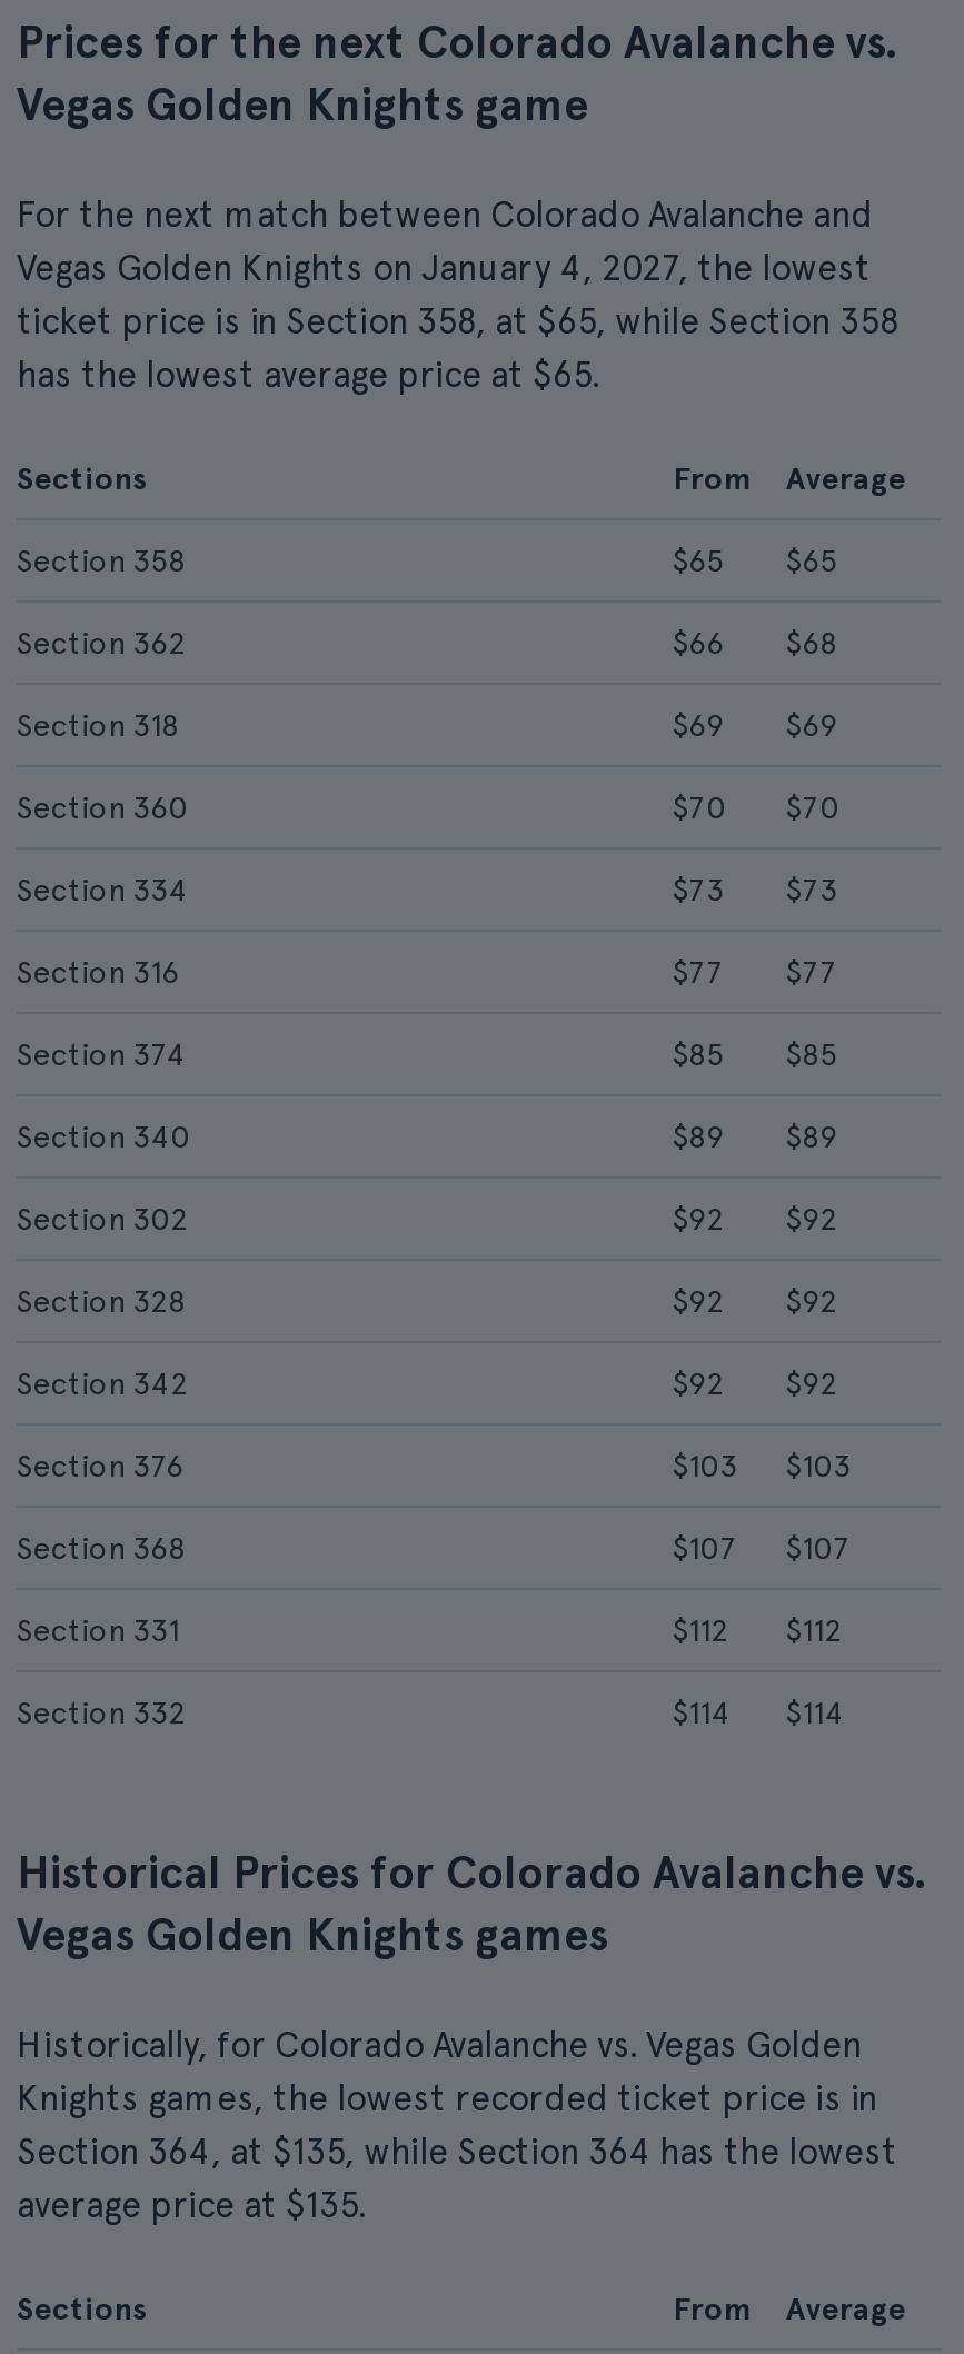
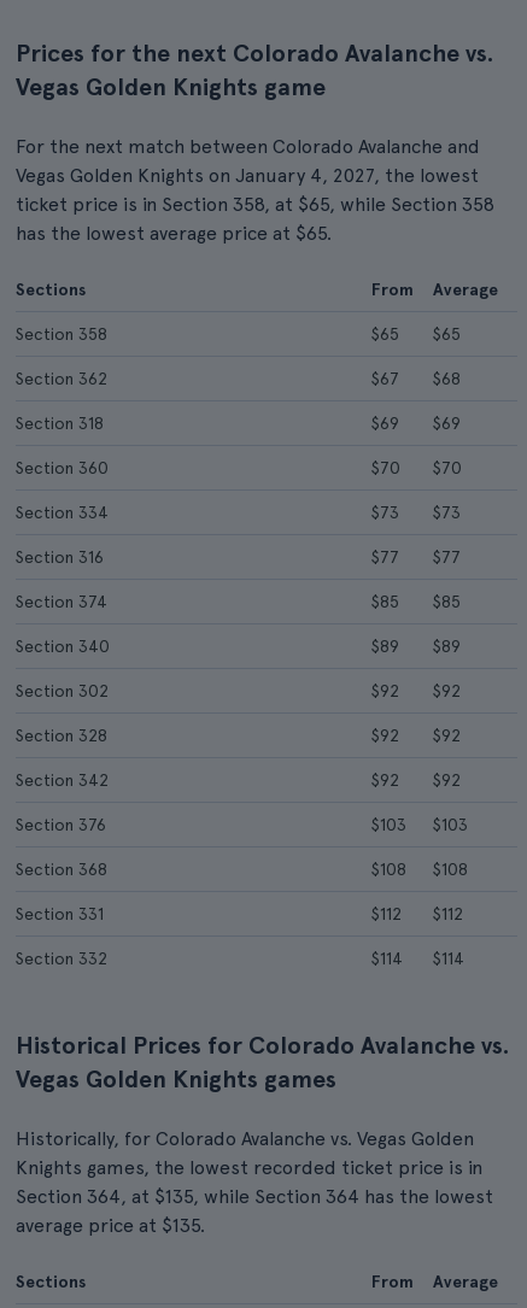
- $66 $68
+ $67 $68

- $107
+ $108

- $107
+ $108
